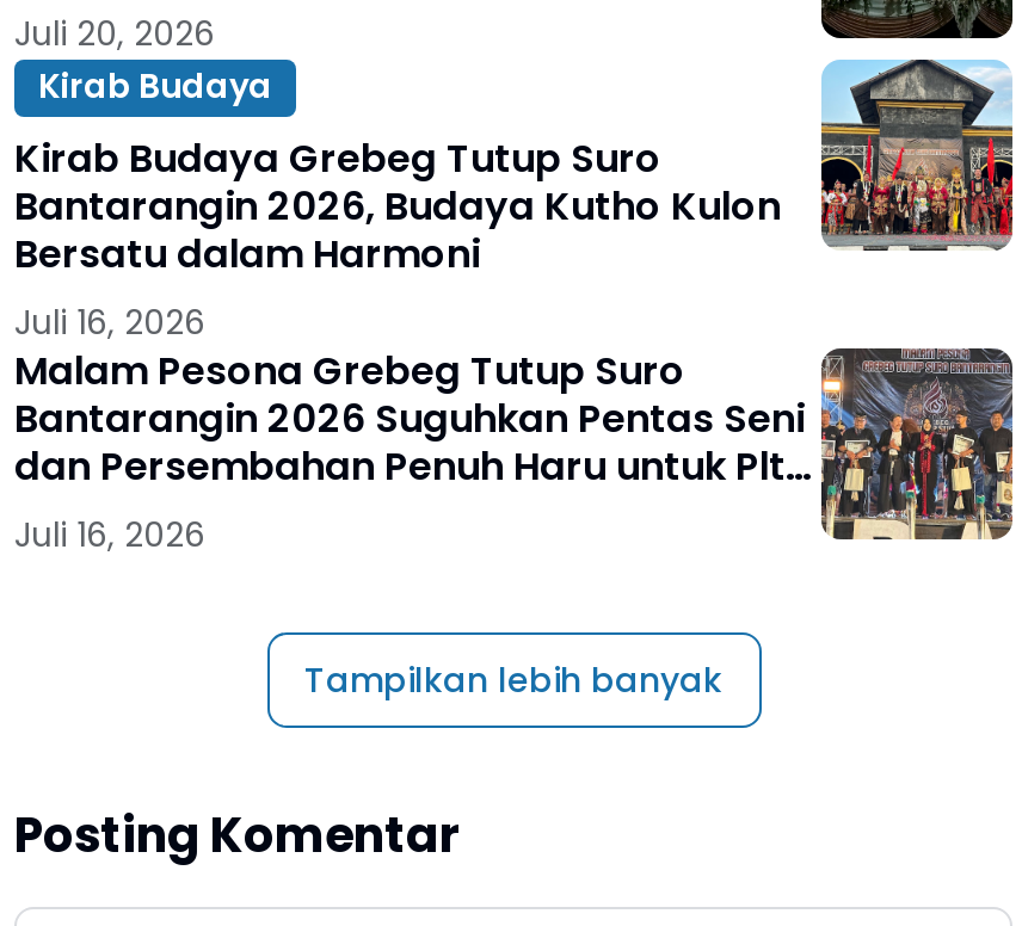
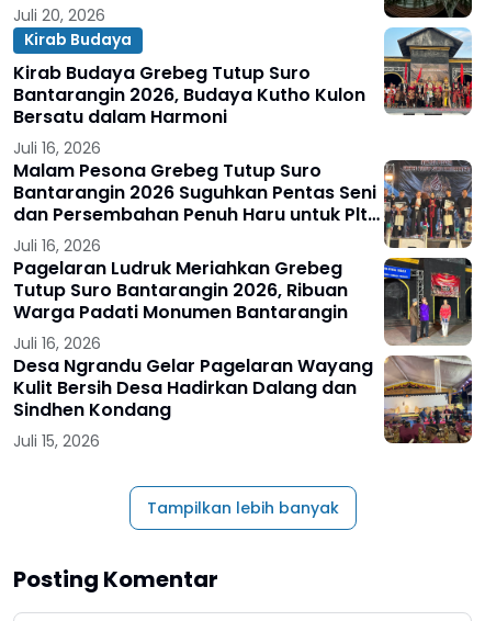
+ [image]
+ Pagelaran Ludruk Meriahkan Grebeg
+ Tutup Suro Bantarangin 2026, Ribuan
+ Warga Padati Monumen Bantarangin
+ Juli 16, 2026
+ Desa Ngrandu Gelar Pagelaran Wayang
+ Kulit Bersih Desa Hadirkan Dalang dan
+ Sindhen Kondang
+ Juli 15, 2026

+ [image]
